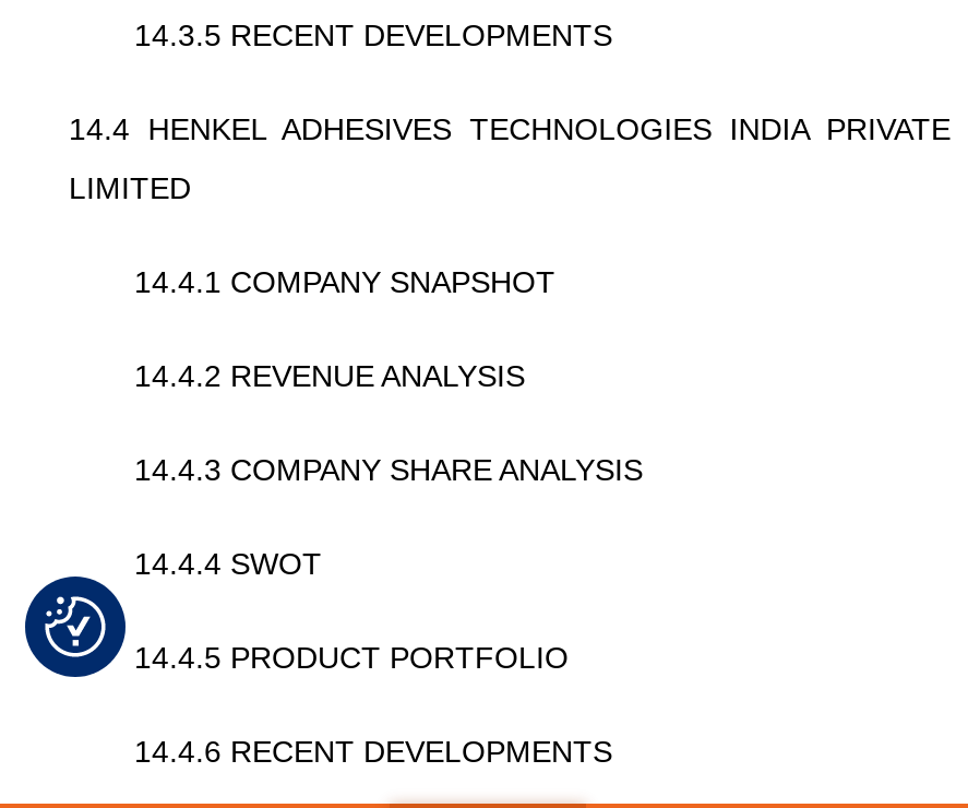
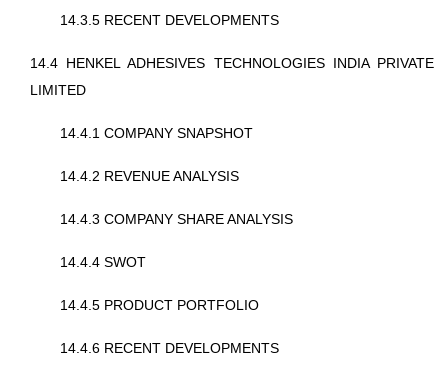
- [image]
